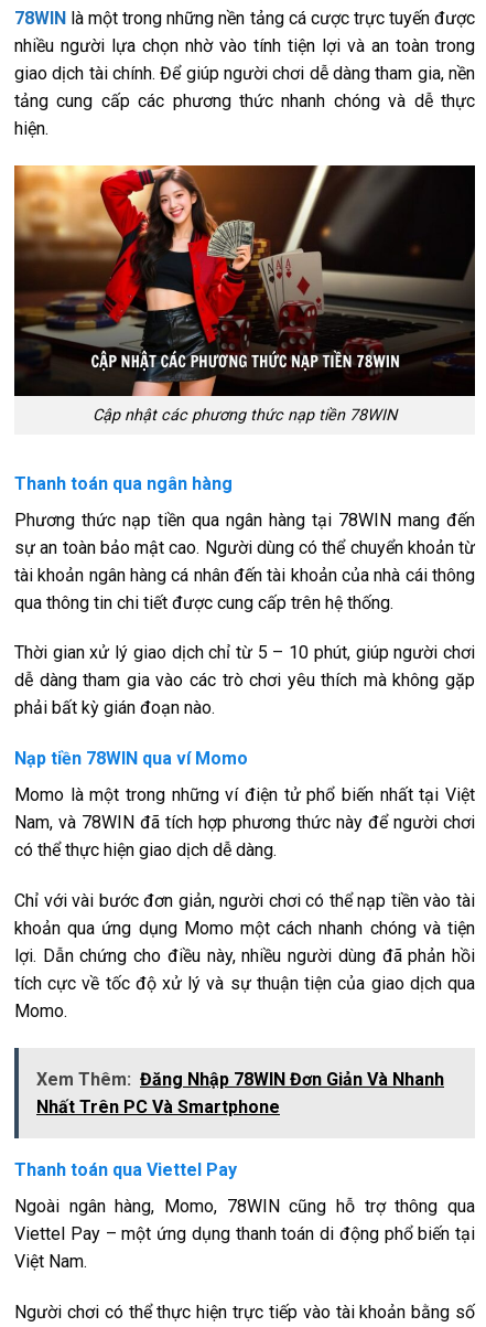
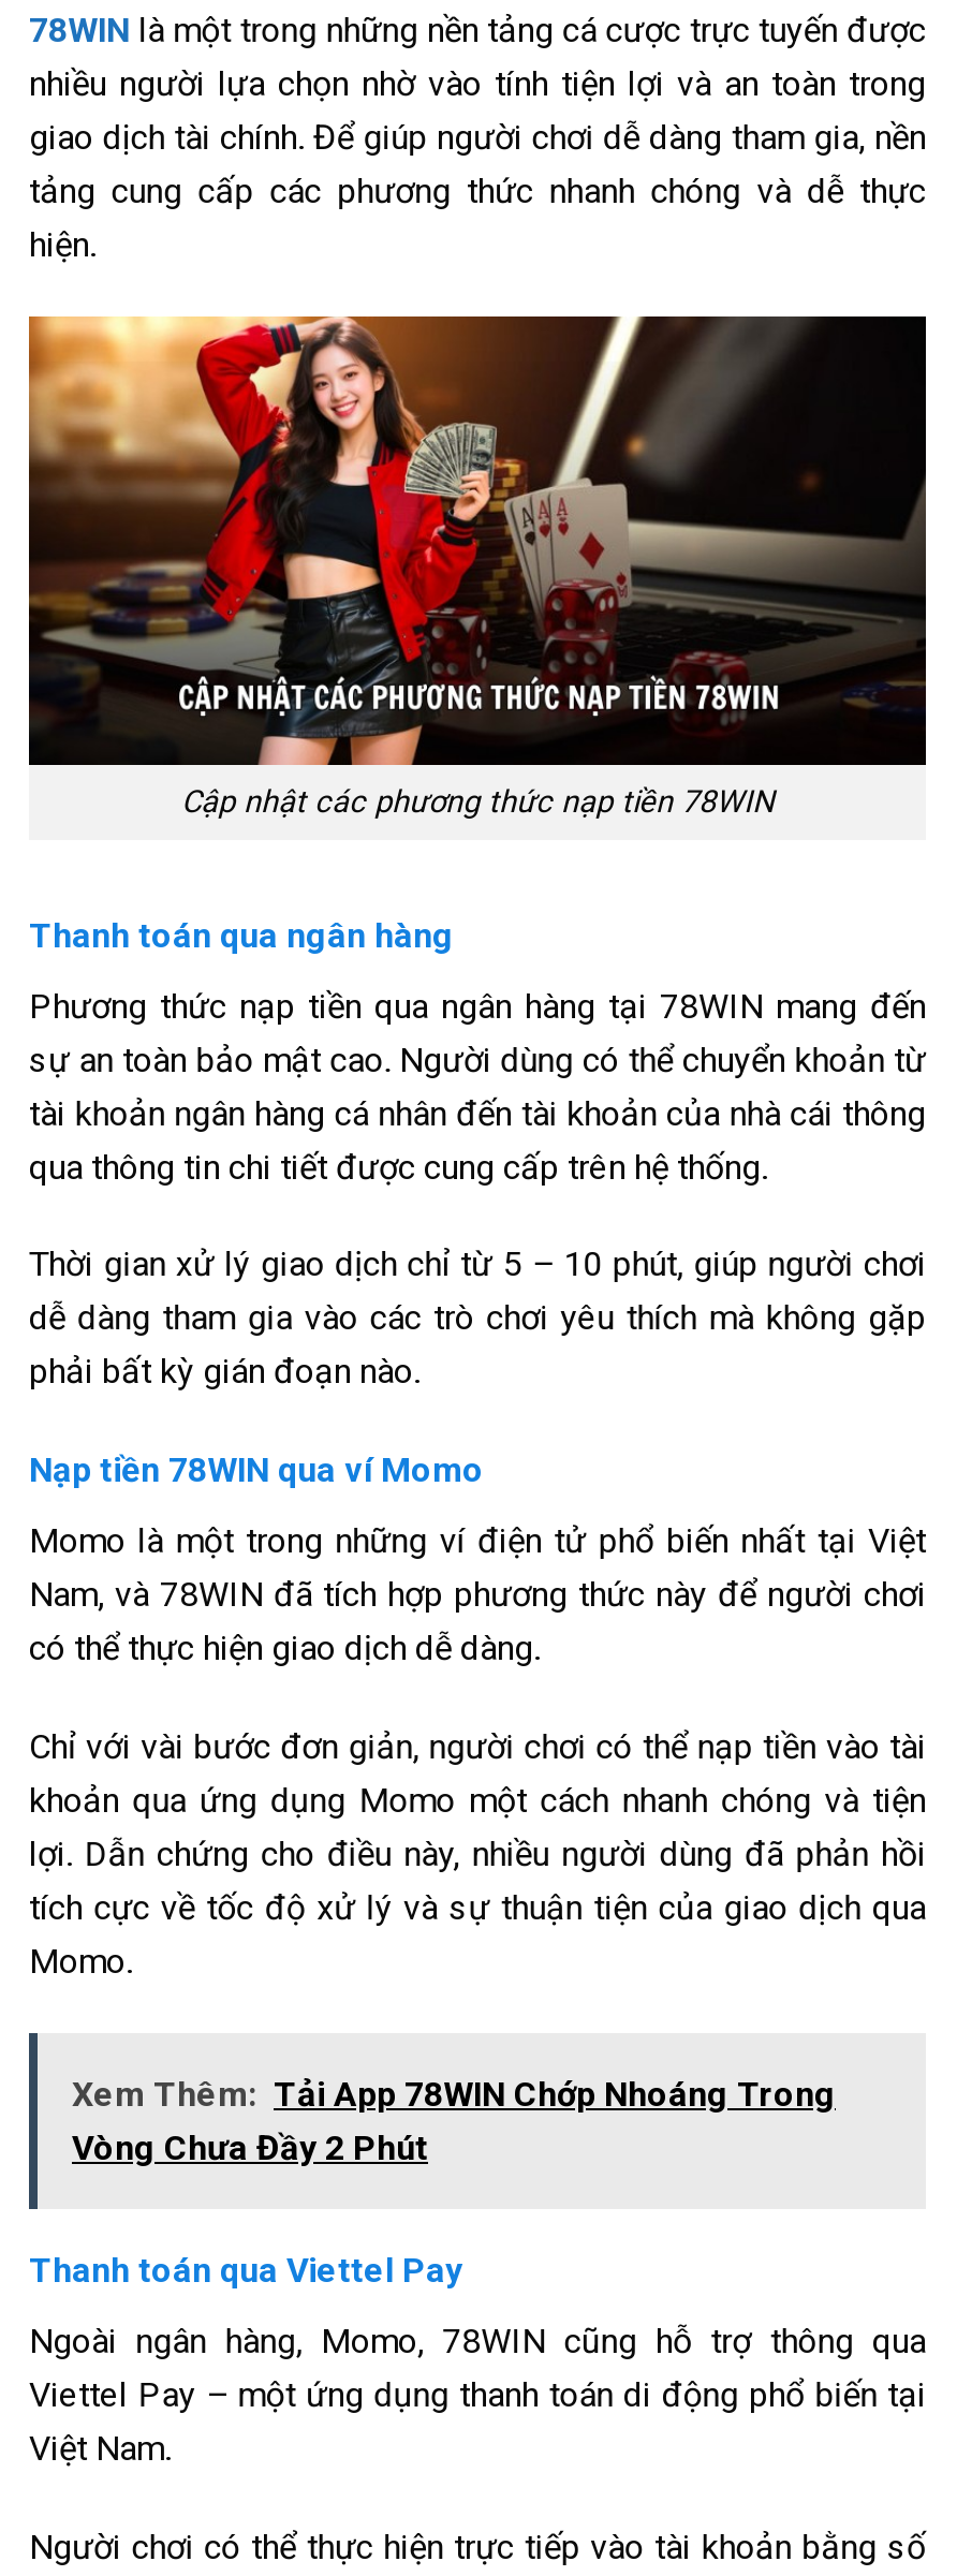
- Xem Thêm: Đăng Nhập 78WIN Đơn Giản Và Nhanh
- Nhất Trên PC Và Smartphone
+ Xem Thêm: Tải App 78WIN Chớp Nhoáng Trong
+ Vòng Chưa Đầy 2 Phút
